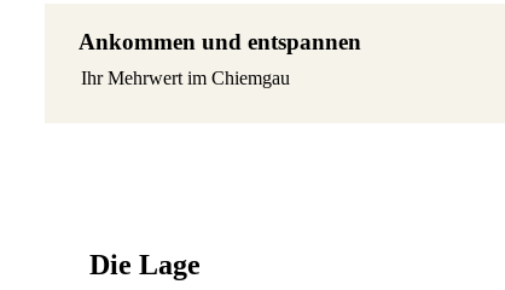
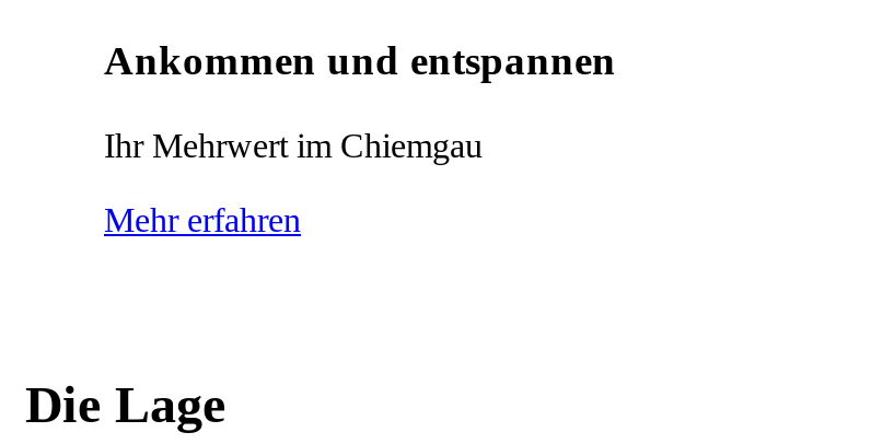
+ Mehr erfahren
